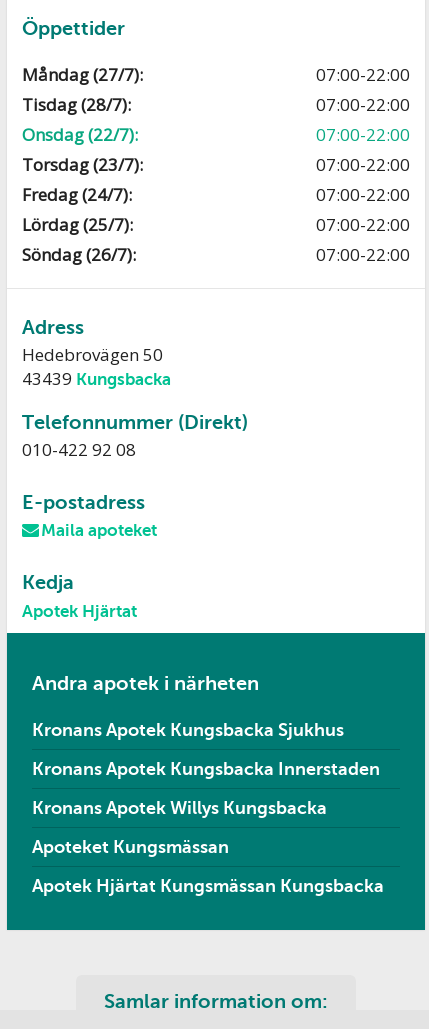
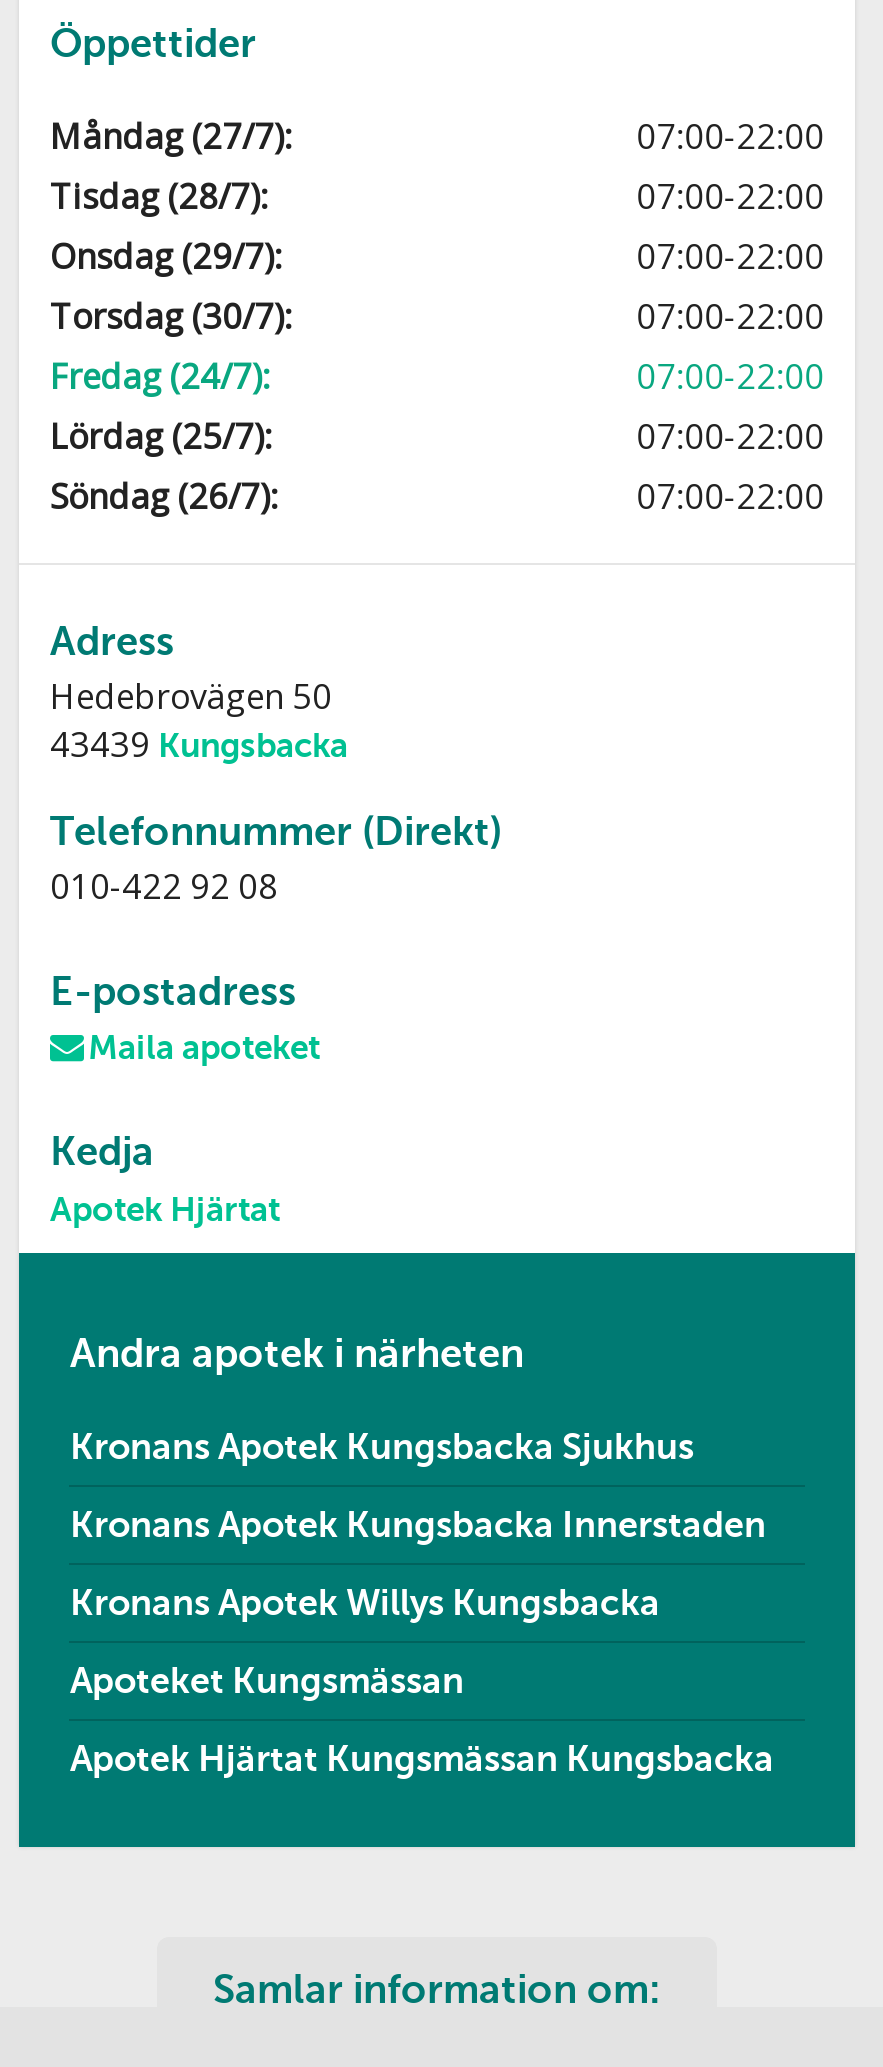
- Onsdag (22/7):
+ Onsdag (29/7):

- Torsdag (23/7):
+ Torsdag (30/7):
